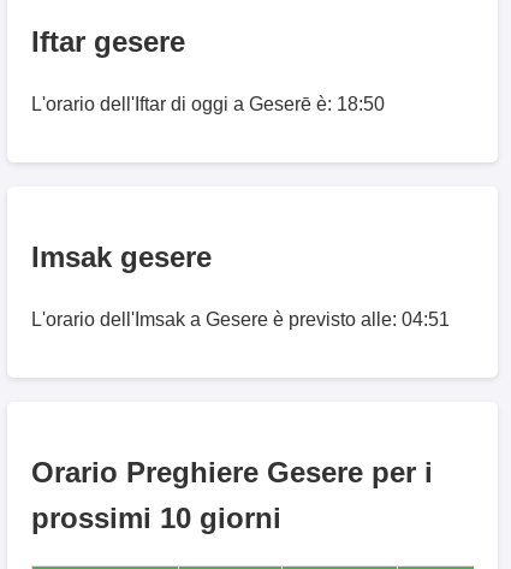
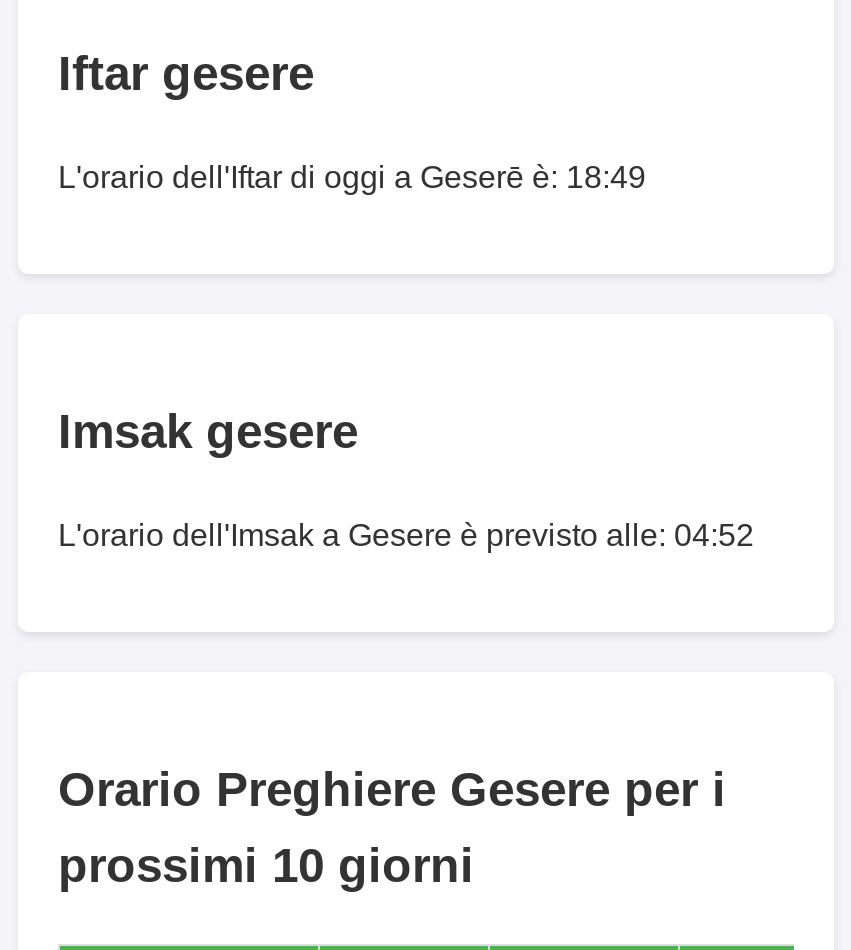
- L'orario dell'Iftar di oggi a Geserē è: 18:50
+ L'orario dell'Iftar di oggi a Geserē è: 18:49

- L'orario dell'Imsak a Gesere è previsto alle: 04:51
+ L'orario dell'Imsak a Gesere è previsto alle: 04:52
